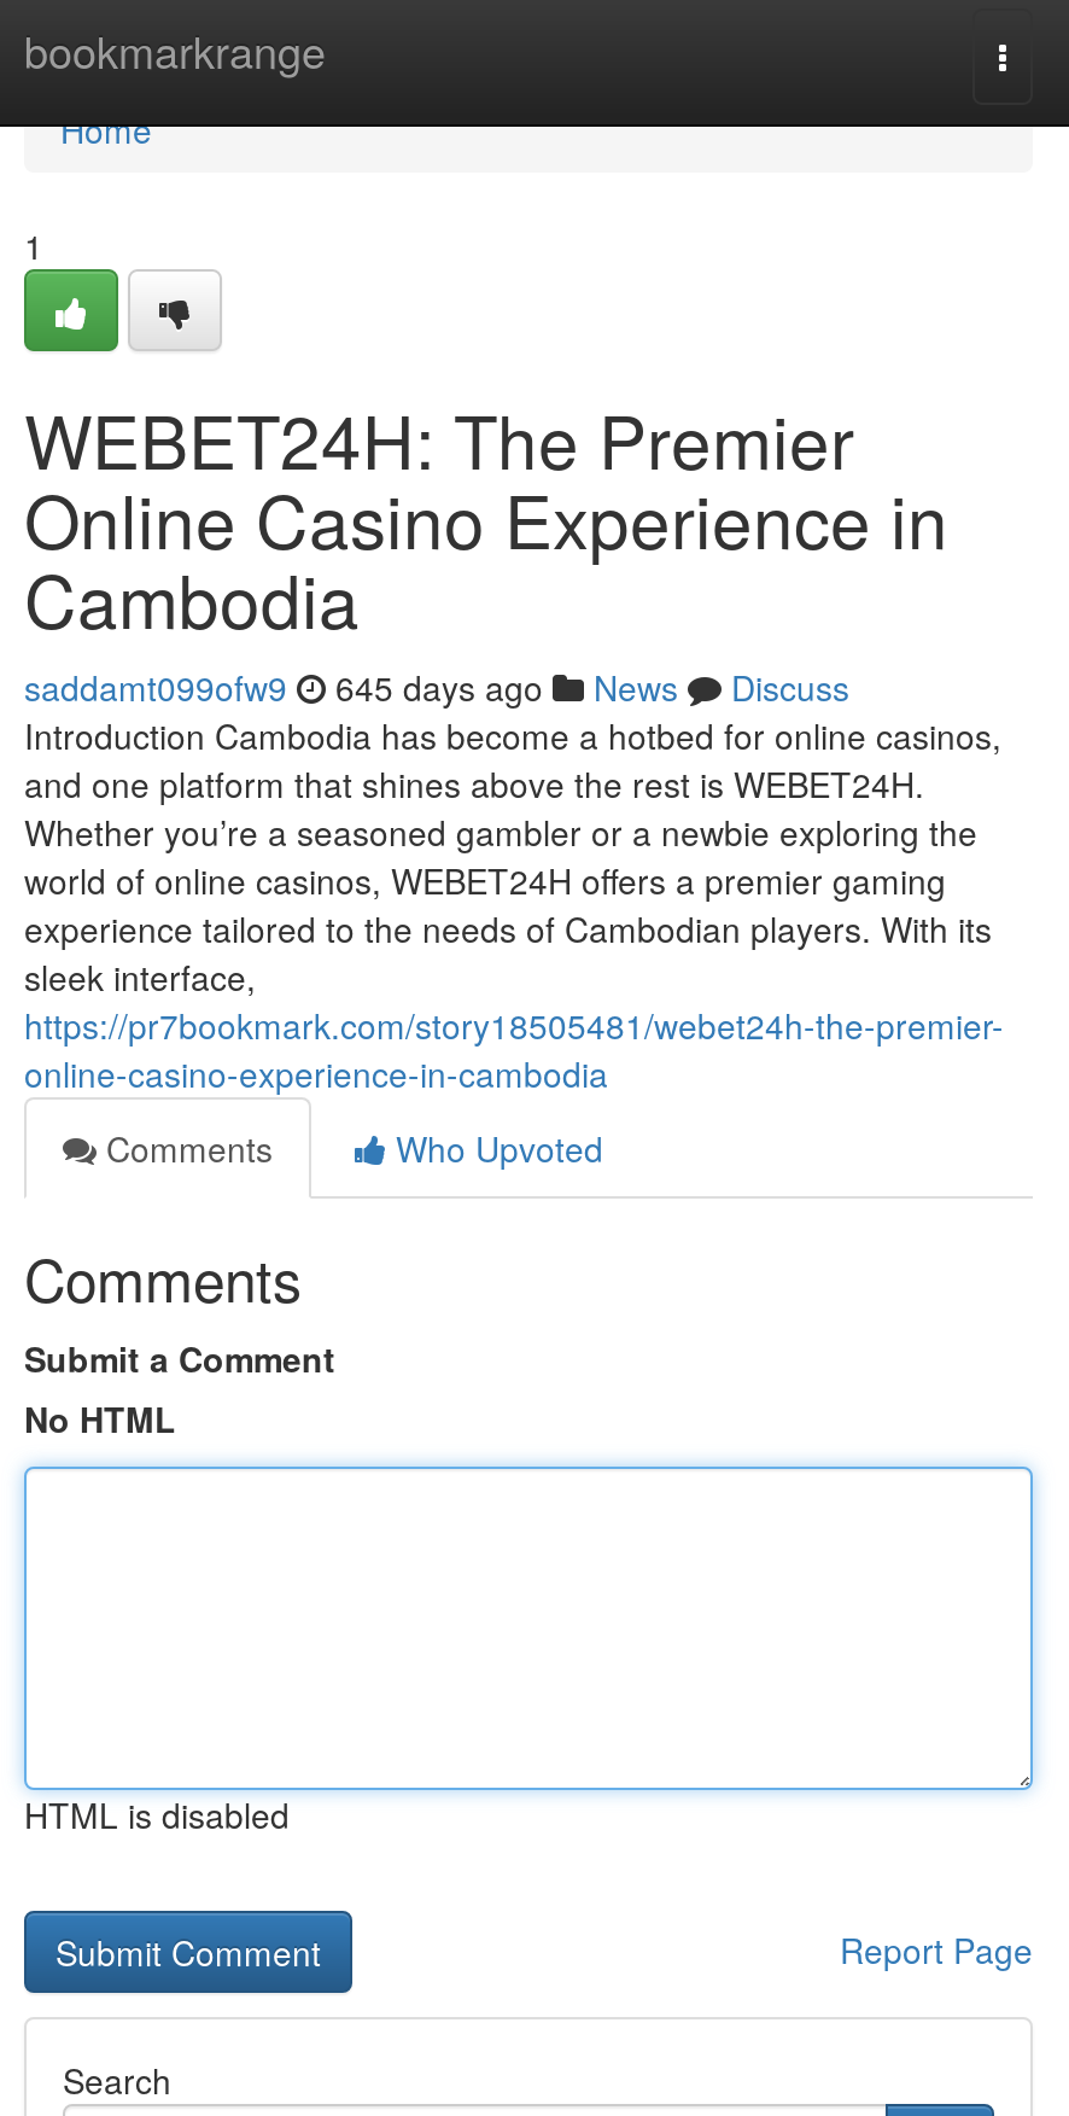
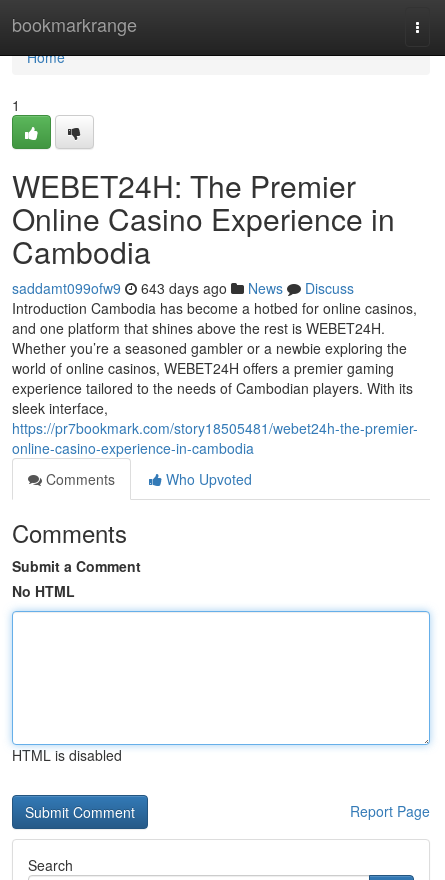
- saddamt099ofw9 645 days ago News Discuss
+ saddamt099ofw9 643 days ago News Discuss
